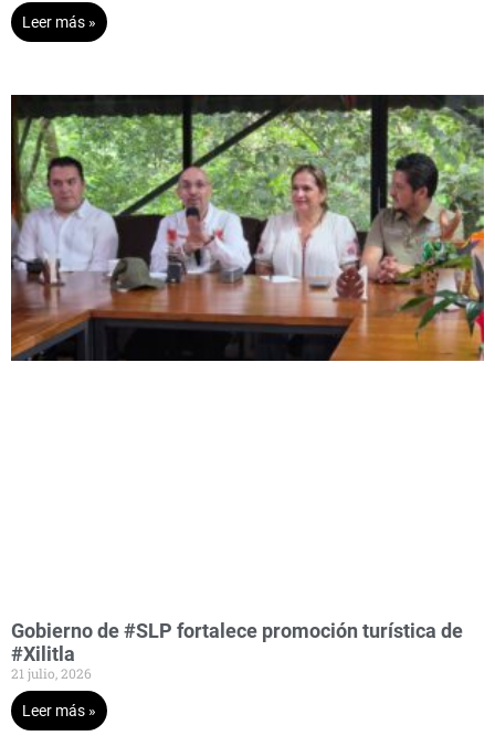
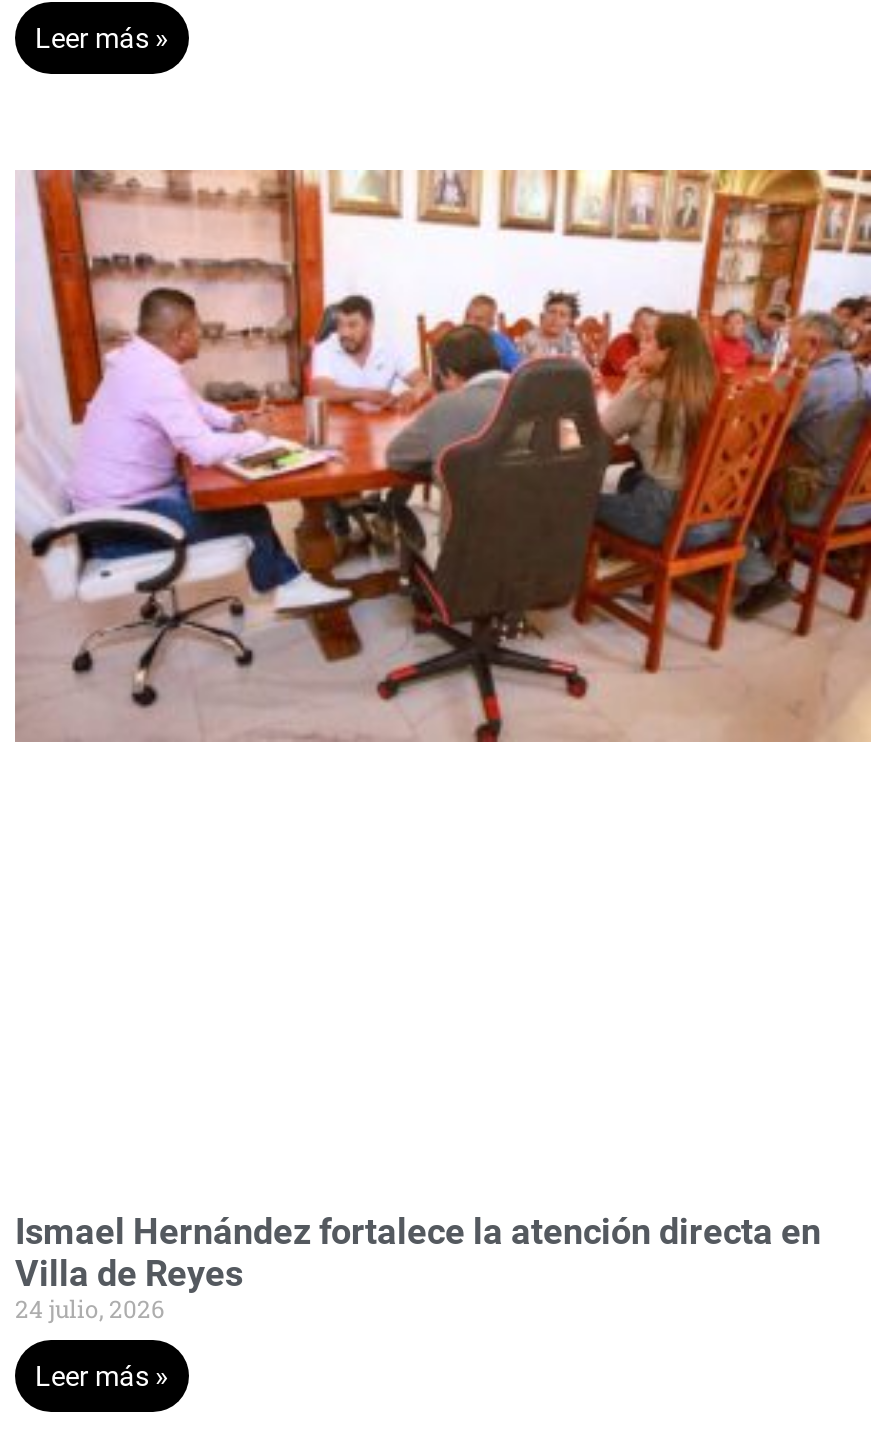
- [image]
+ [image]

- Gobierno de #SLP fortalece promoción turística de
- #Xilitla
- 21 julio, 2026
+ Ismael Hernández fortalece la atención directa en
+ Villa de Reyes
+ 24 julio, 2026
